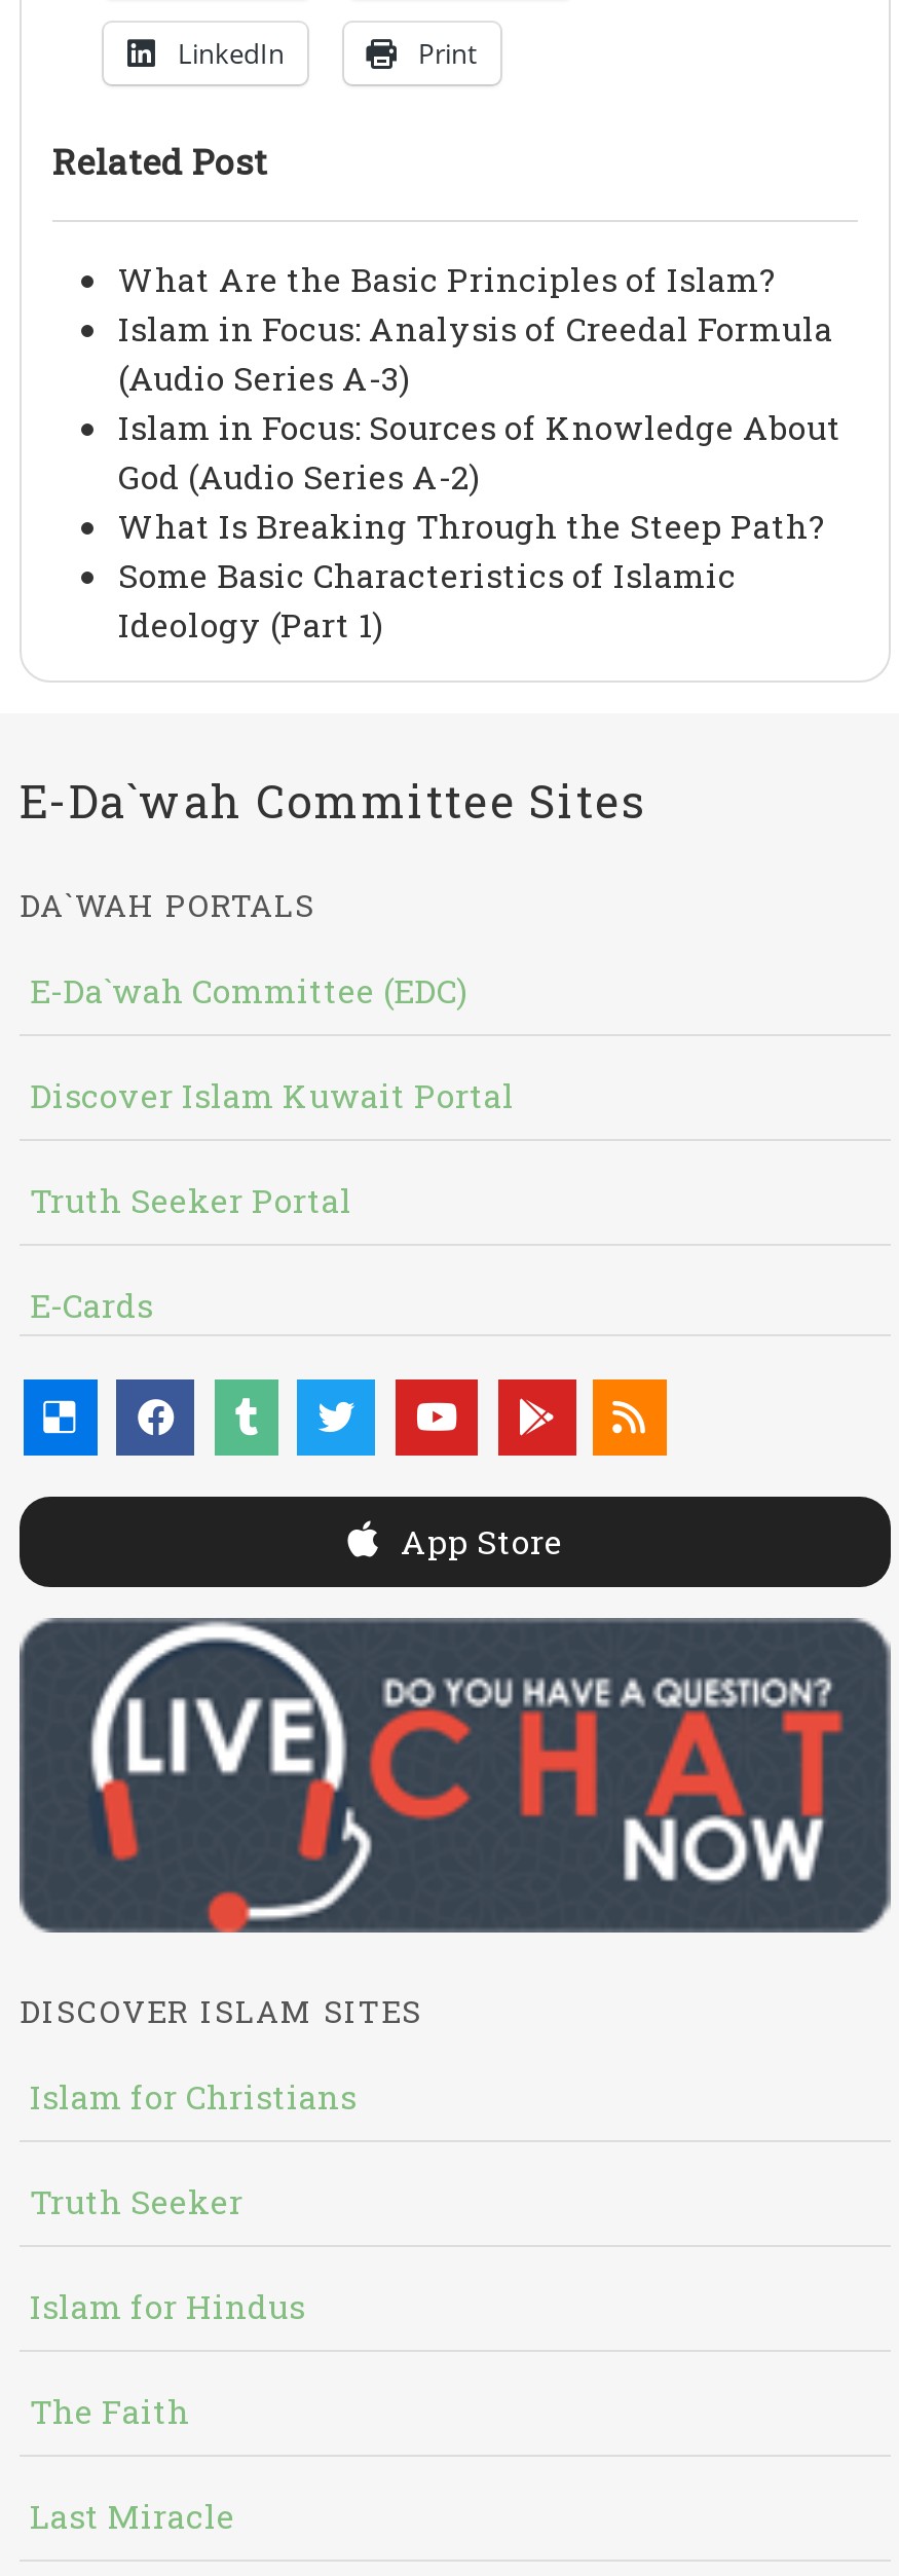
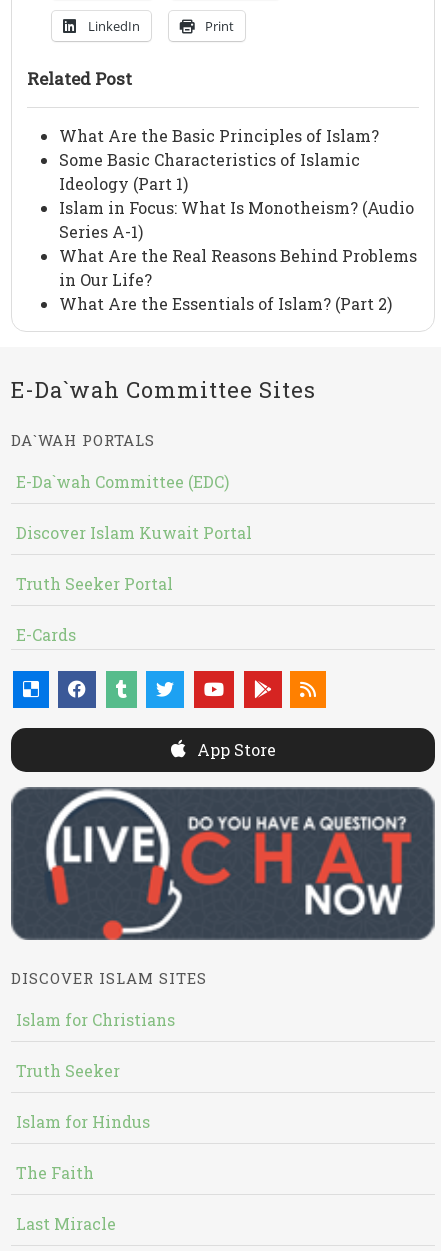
- Islam in Focus: Analysis of Creedal Formula
- (Audio Series A-3)
- Islam in Focus: Sources of Knowledge About
- God (Audio Series A-2)
- What Is Breaking Through the Steep Path?

moved up: Some Basic Characteristics of Islamic | Ideology (Part 1)

+ Islam in Focus: What Is Monotheism? (Audio
+ Series A-1)
+ What Are the Real Reasons Behind Problems
+ in Our Life?
+ What Are the Essentials of Islam? (Part 2)
